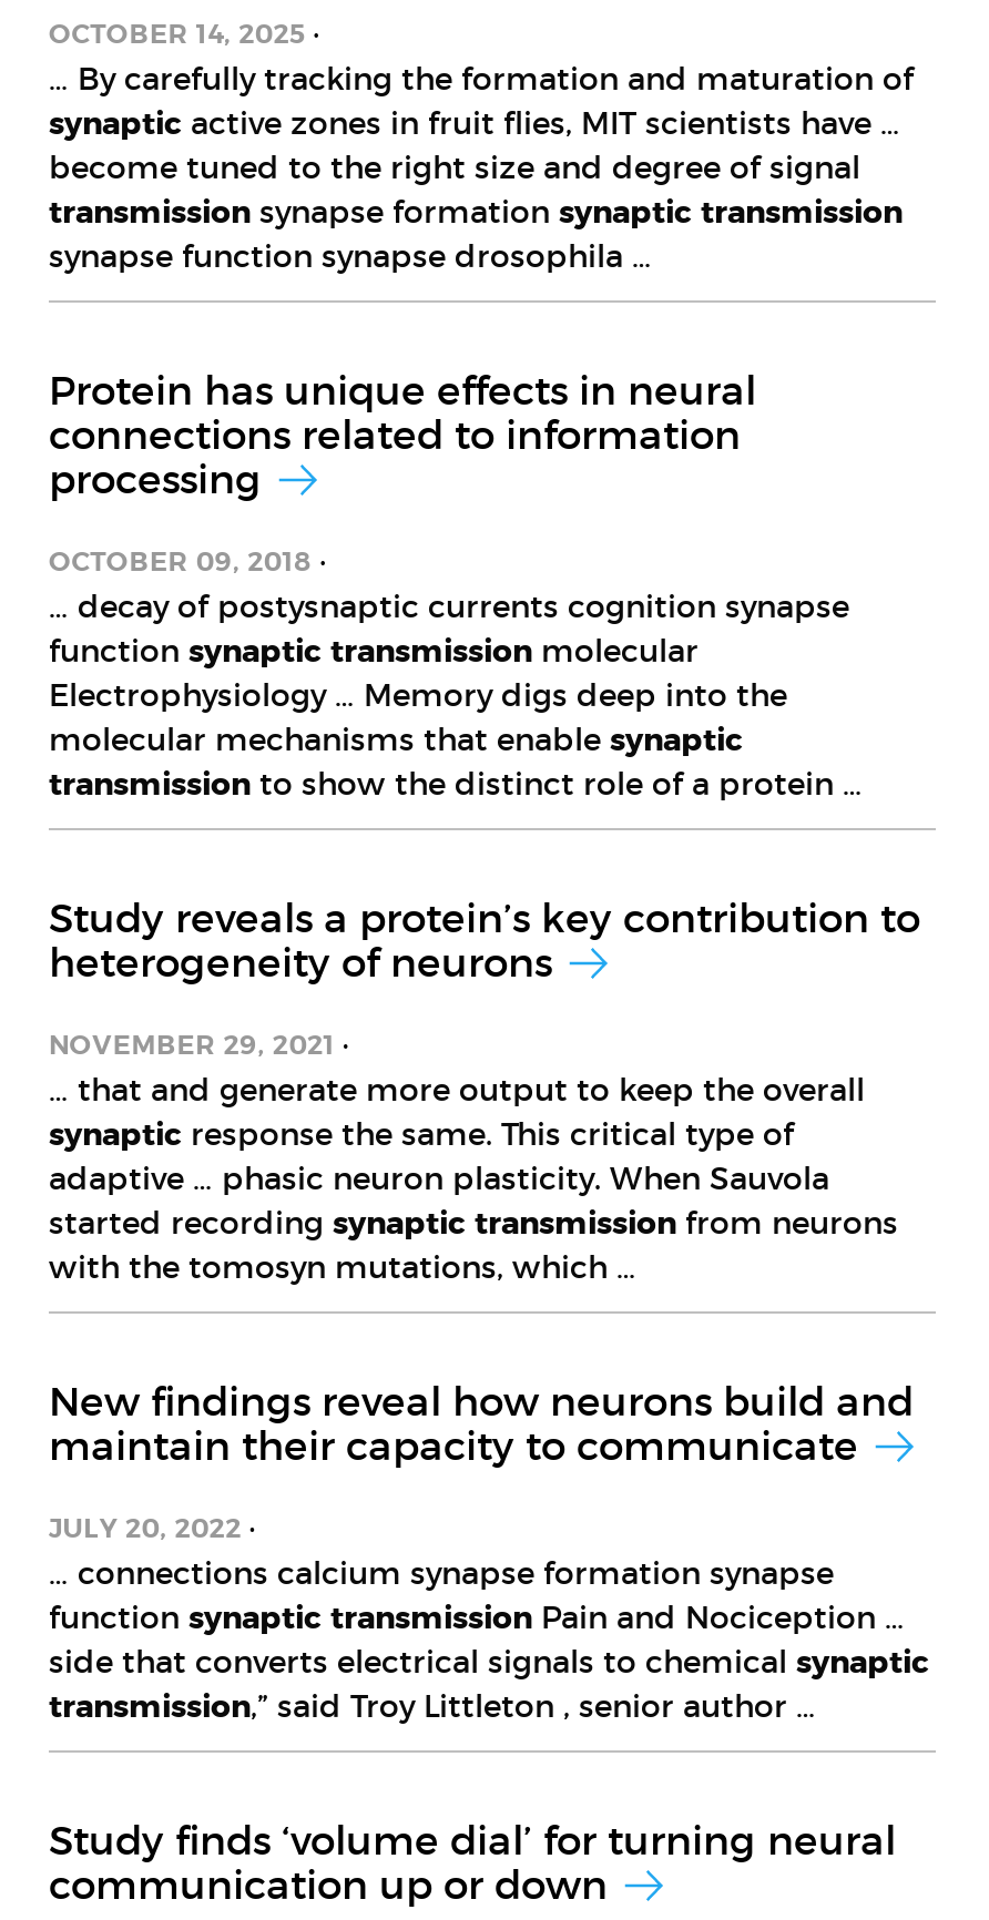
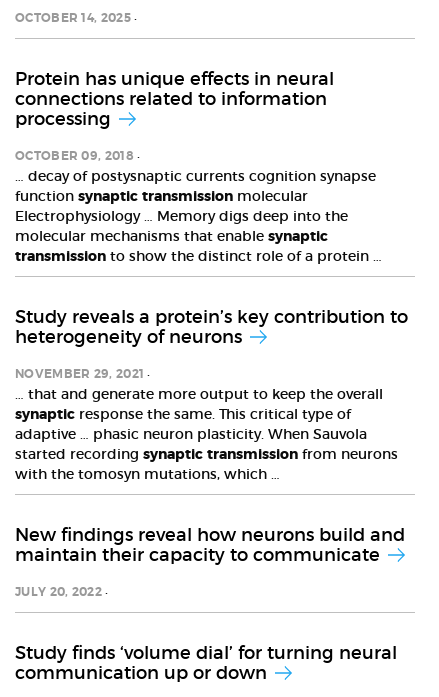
- … By carefully tracking the formation and maturation of
- synaptic active zones in fruit flies, MIT scientists have …
- become tuned to the right size and degree of signal
- transmission synapse formation synaptic transmission
- synapse function synapse drosophila …

- … connections calcium synapse formation synapse
- function synaptic transmission Pain and Nociception …
- side that converts electrical signals to chemical synaptic
- transmission,” said Troy Littleton , senior author …
